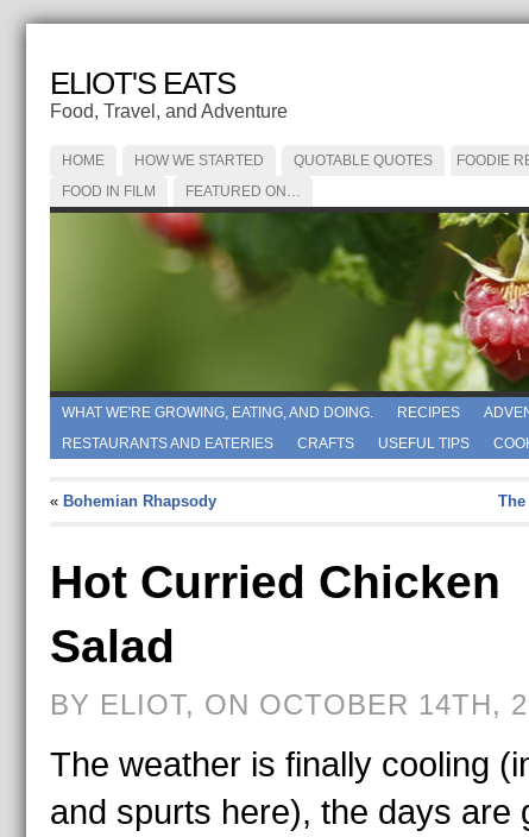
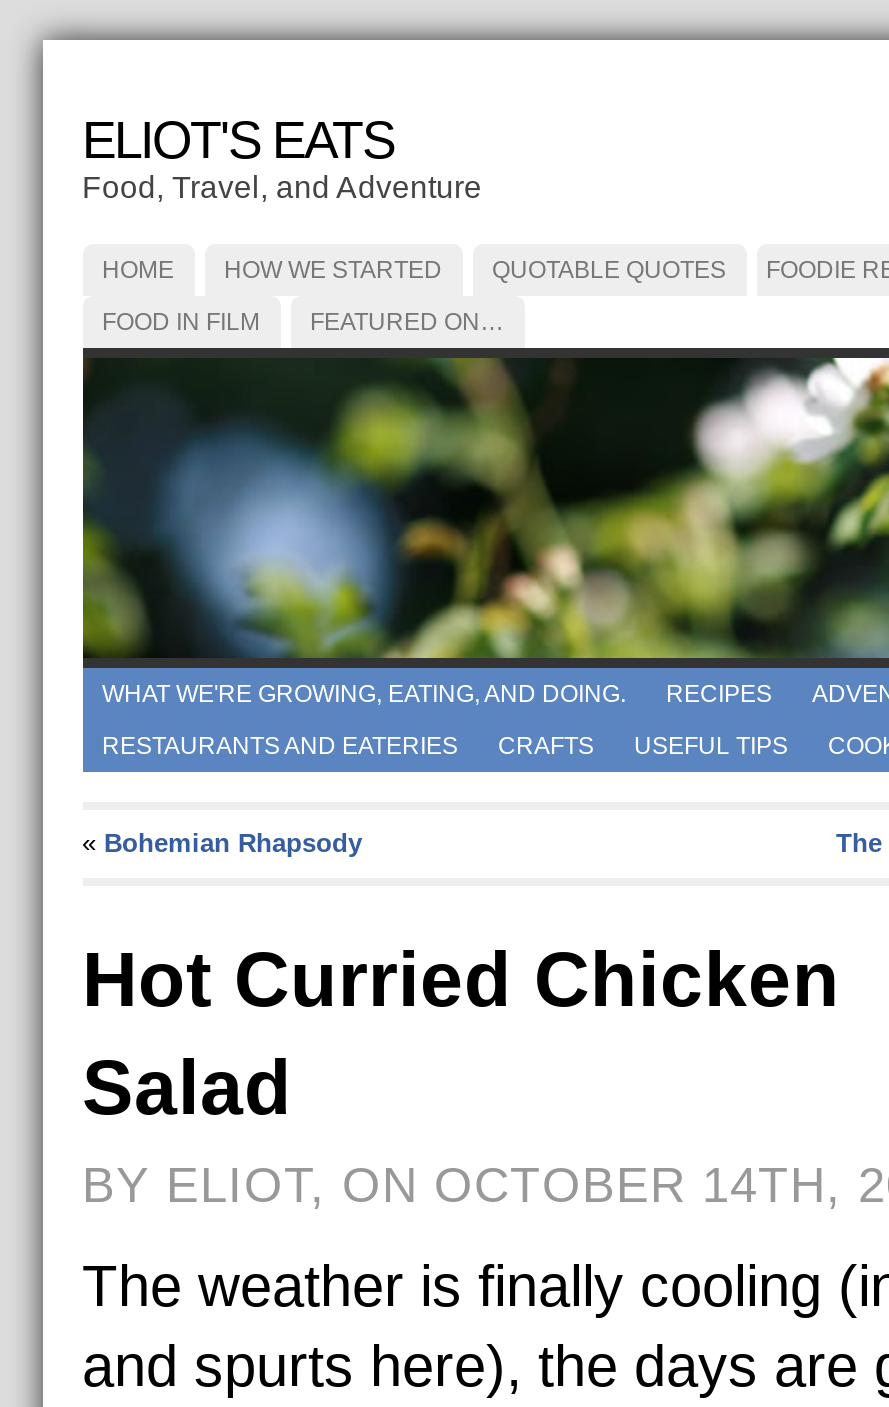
- [image]
+ [image]
